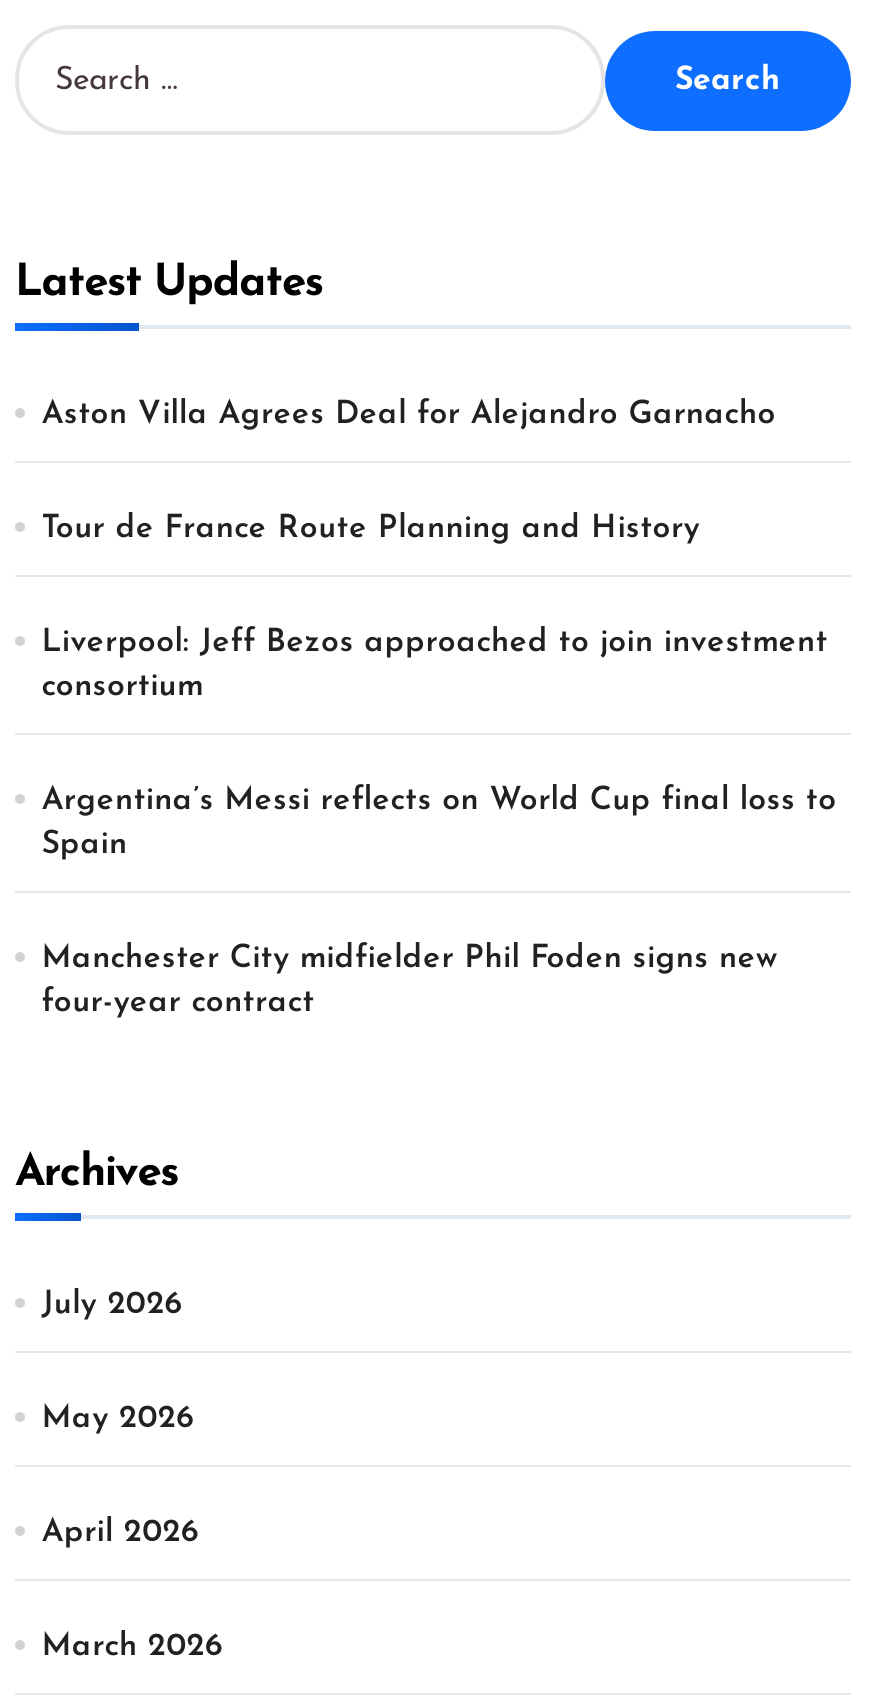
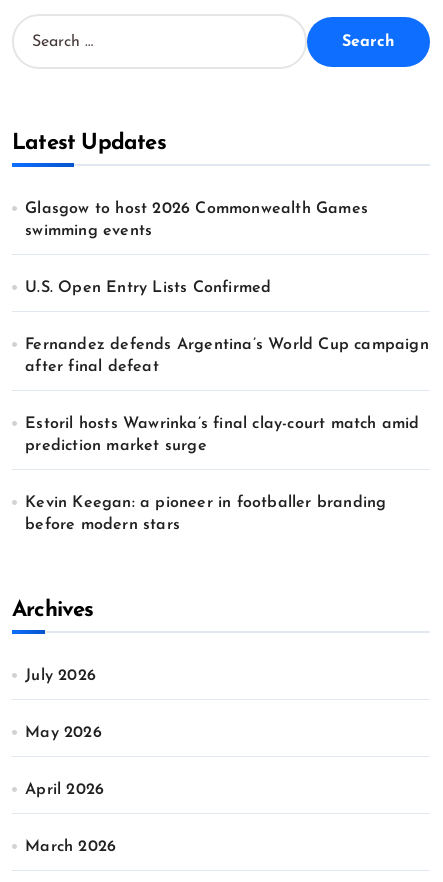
- Aston Villa Agrees Deal for Alejandro Garnacho
+ Glasgow to host 2026 Commonwealth Games
+ swimming events

- Tour de France Route Planning and History
+ U.S. Open Entry Lists Confirmed

- Liverpool: Jeff Bezos approached to join investment
- consortium
+ Fernandez defends Argentina’s World Cup campaign
+ after final defeat

- Argentina’s Messi reflects on World Cup final loss to
- Spain
+ Estoril hosts Wawrinka’s final clay-court match amid
+ prediction market surge

- Manchester City midfielder Phil Foden signs new
- four-year contract
+ Kevin Keegan: a pioneer in footballer branding
+ before modern stars
